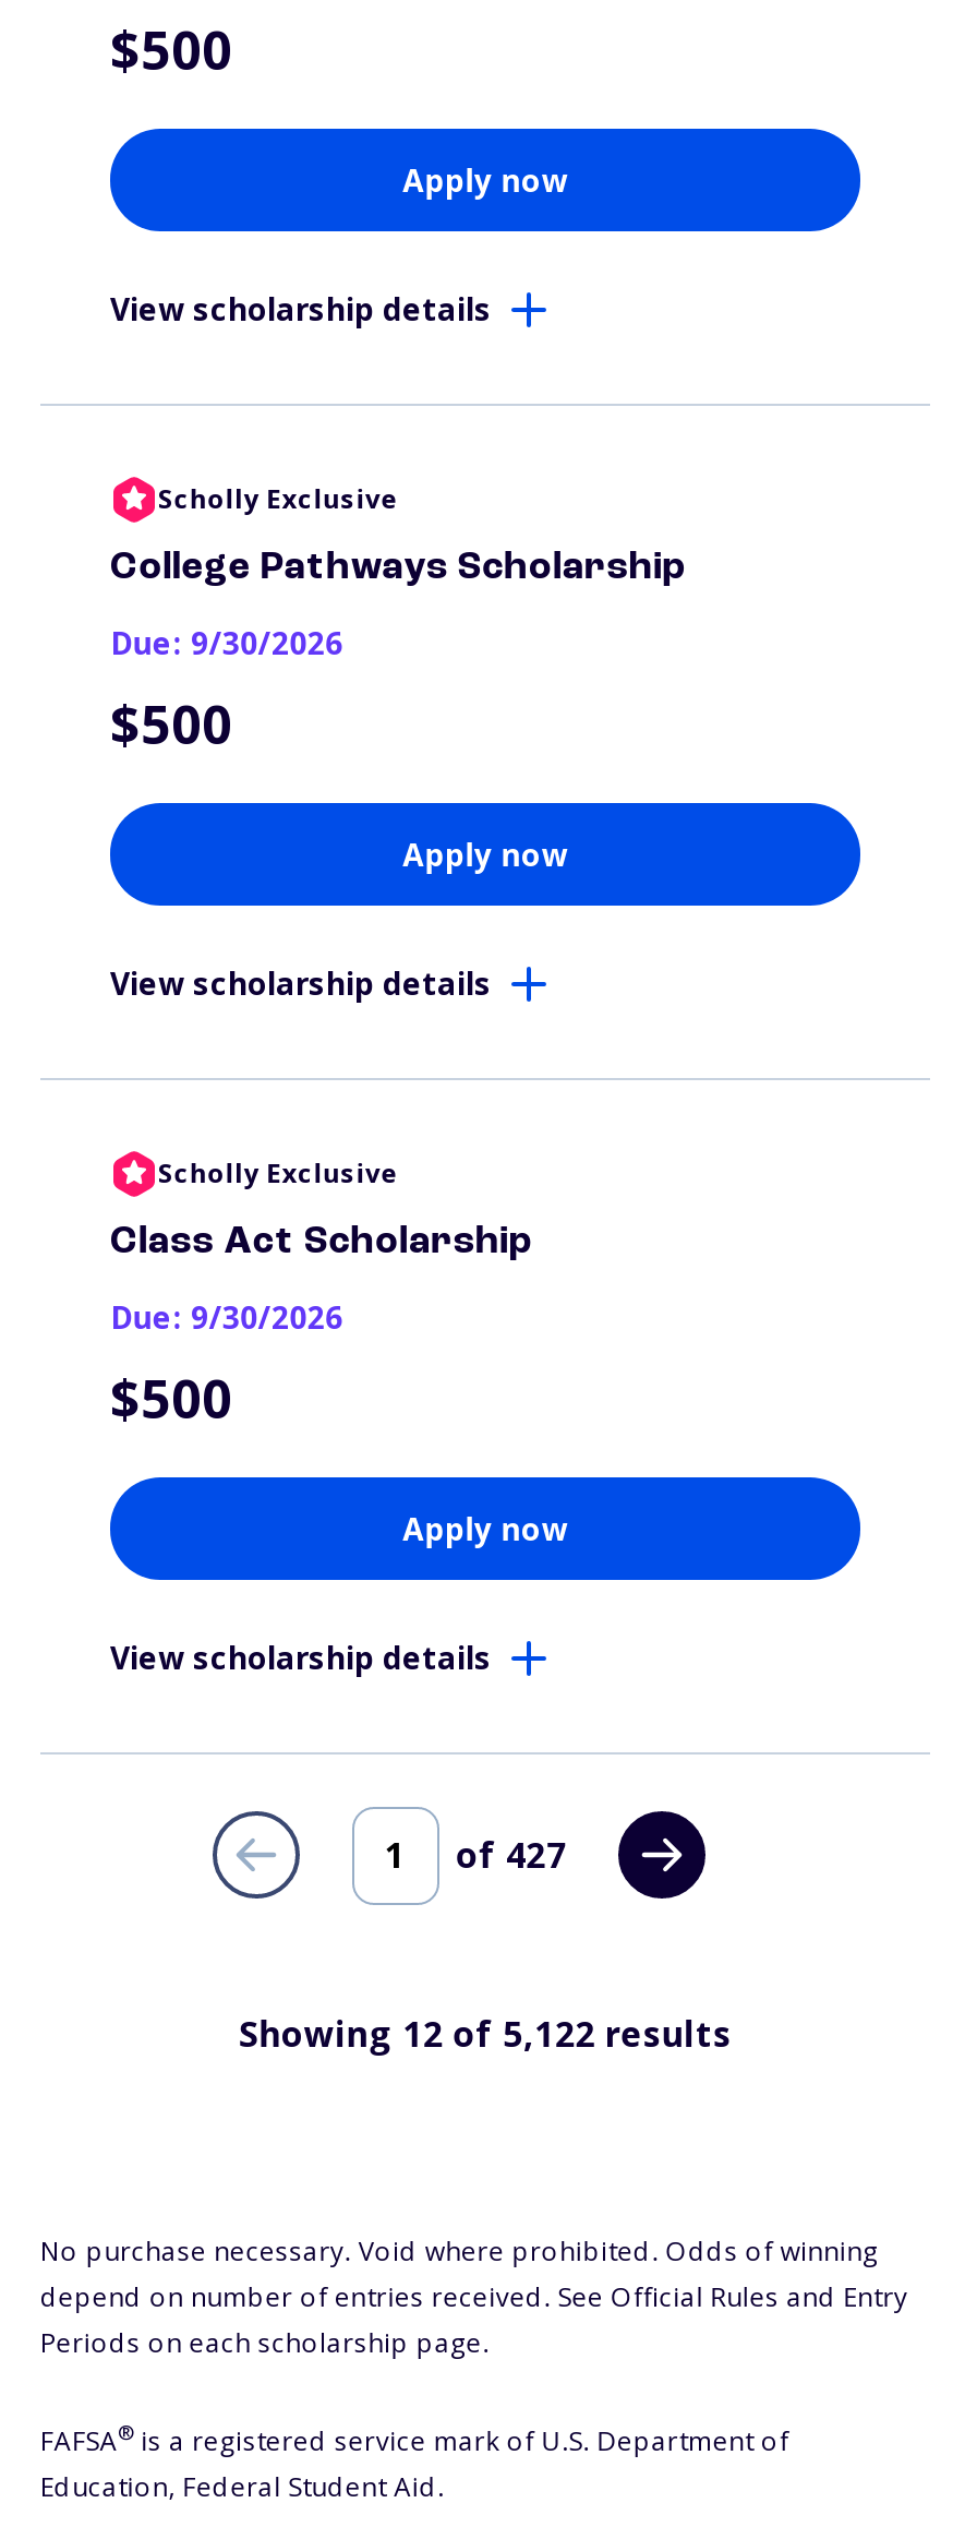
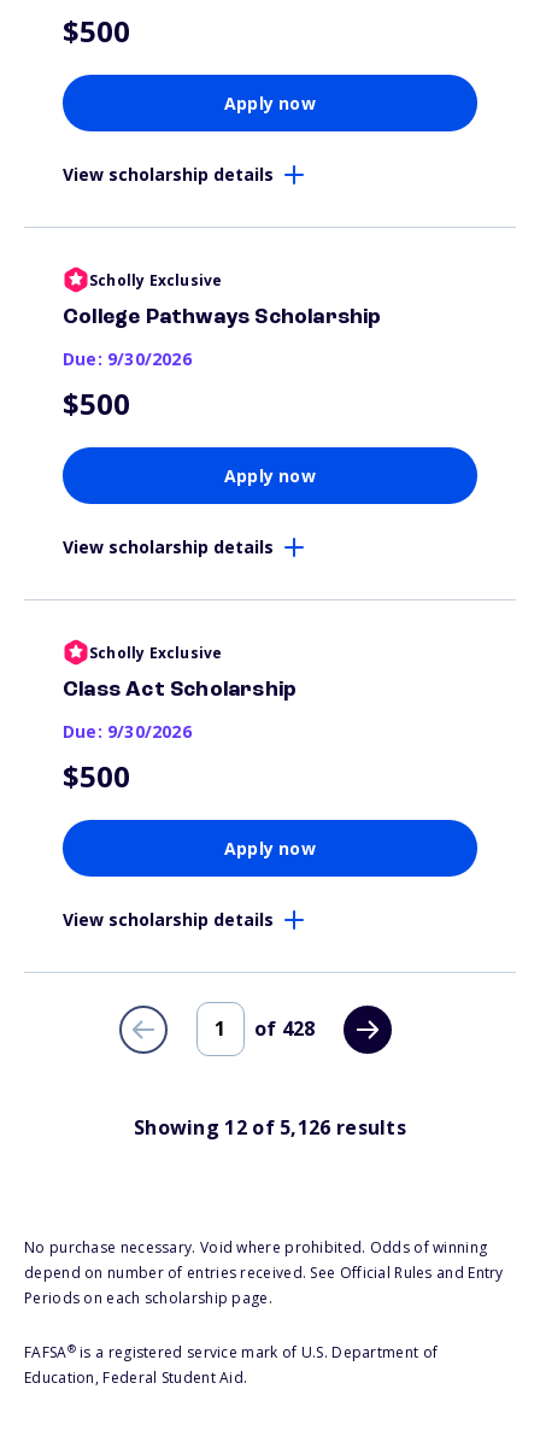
- of 427
+ of 428

- Showing 12 of 5,122 results
+ Showing 12 of 5,126 results
